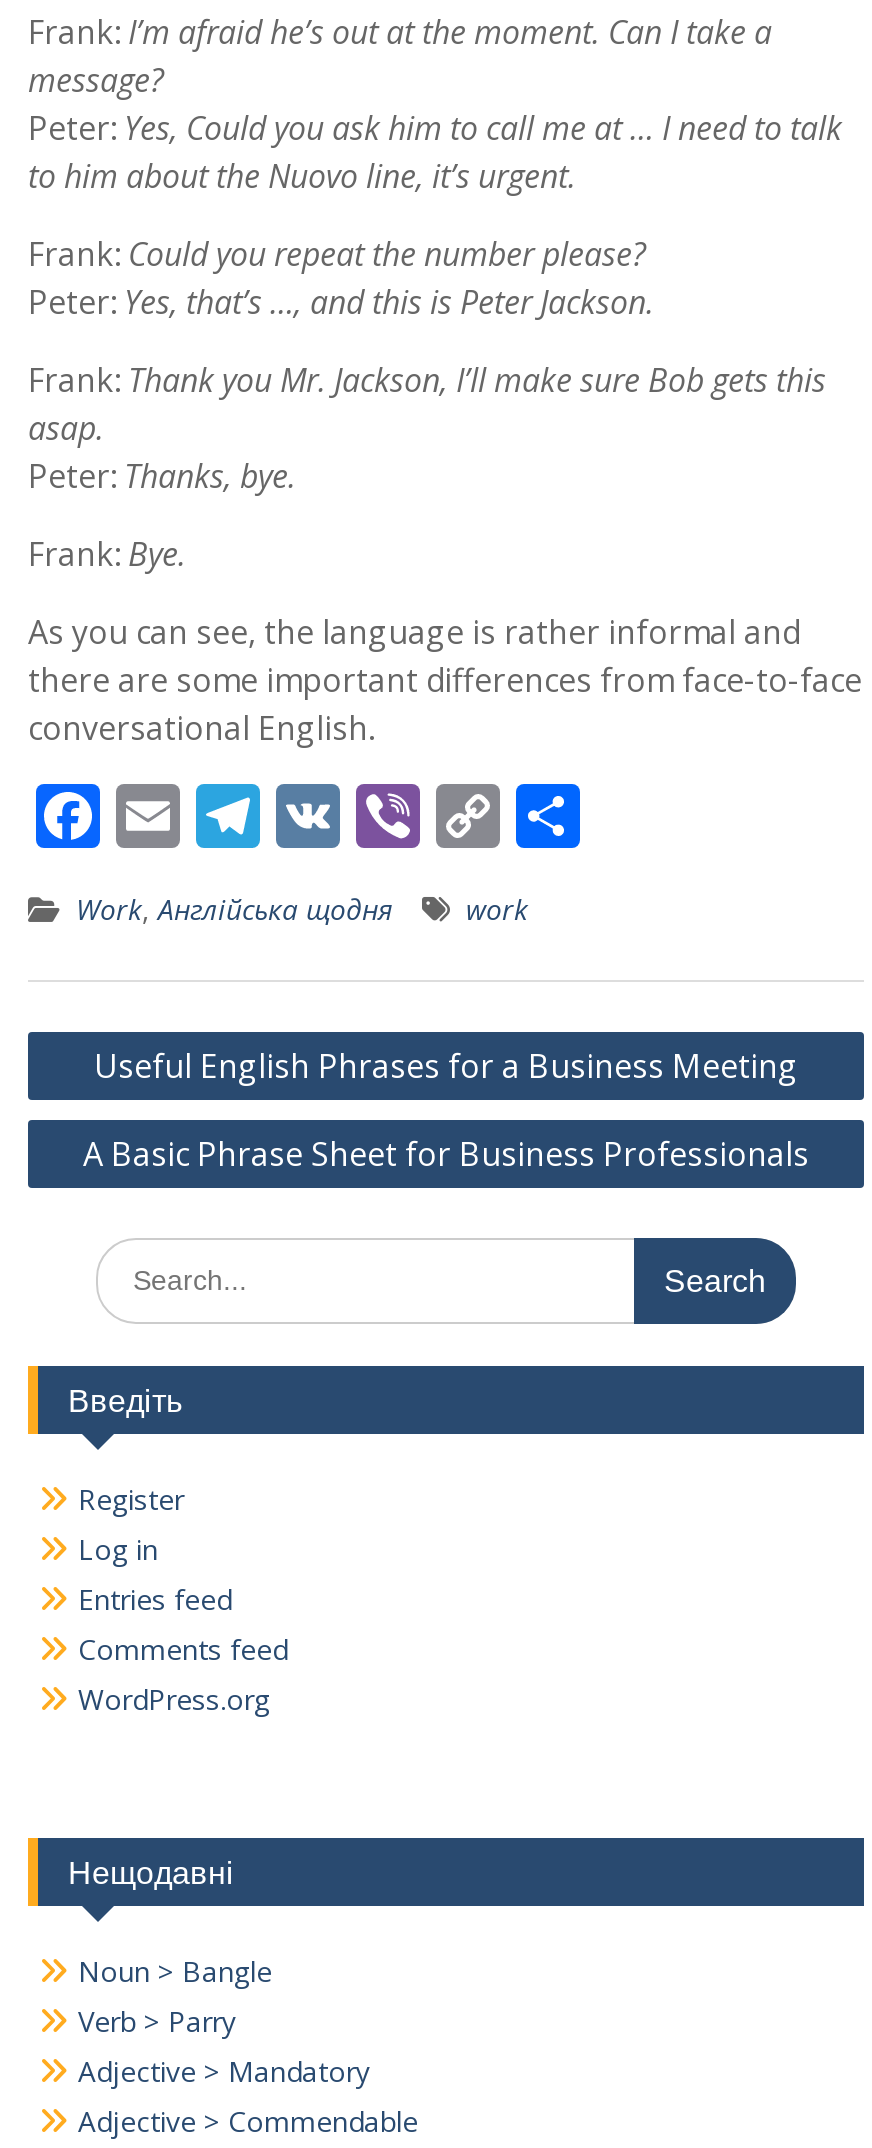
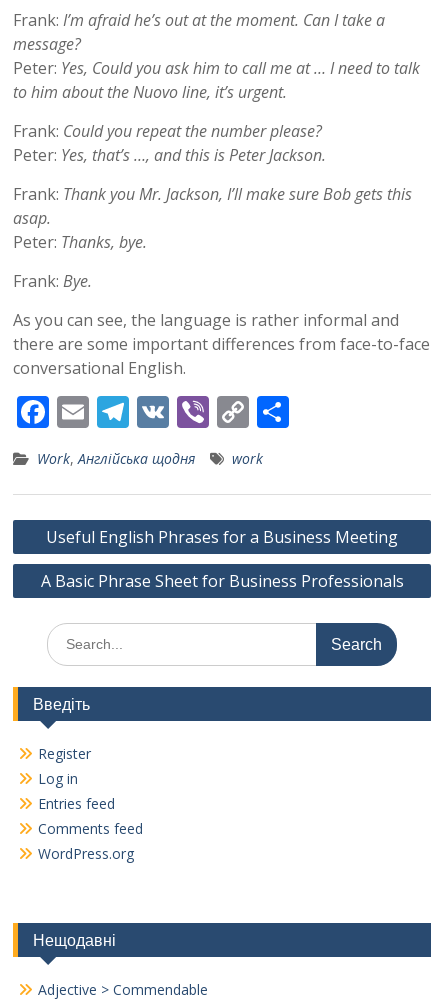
- Noun > Bangle
- Verb > Parry
- Adjective > Mandatory
